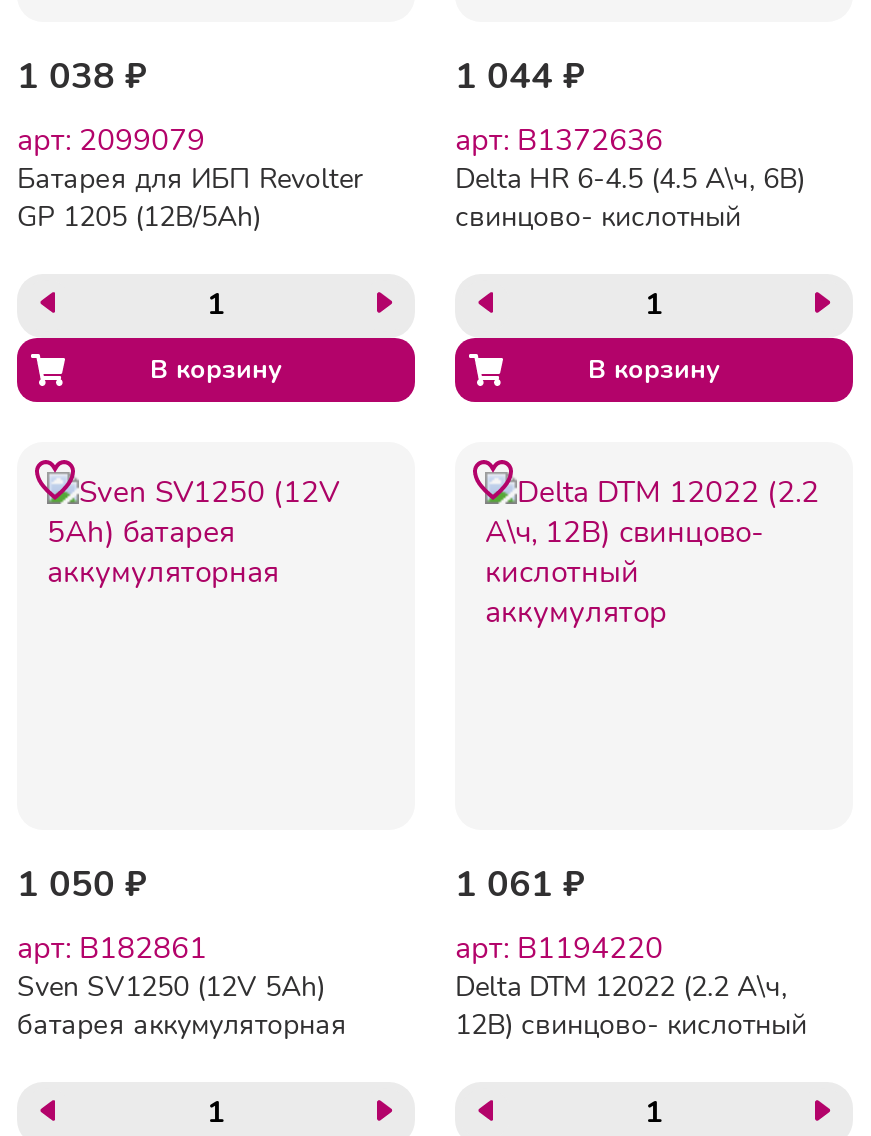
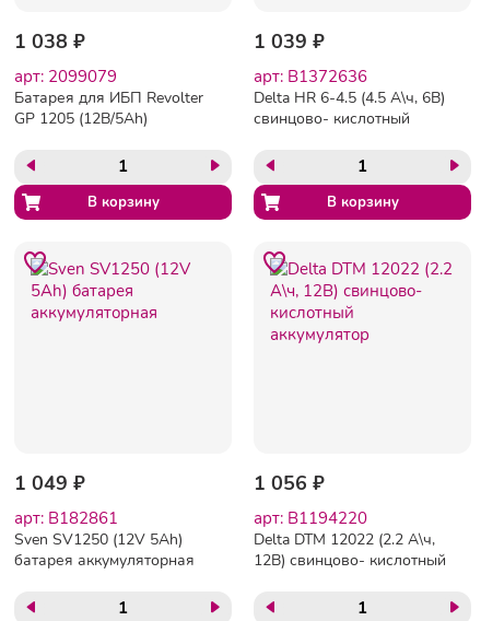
- 1 044 ₽
+ 1 039 ₽

- 1 050 ₽
+ 1 049 ₽

- 1 061 ₽
+ 1 056 ₽
